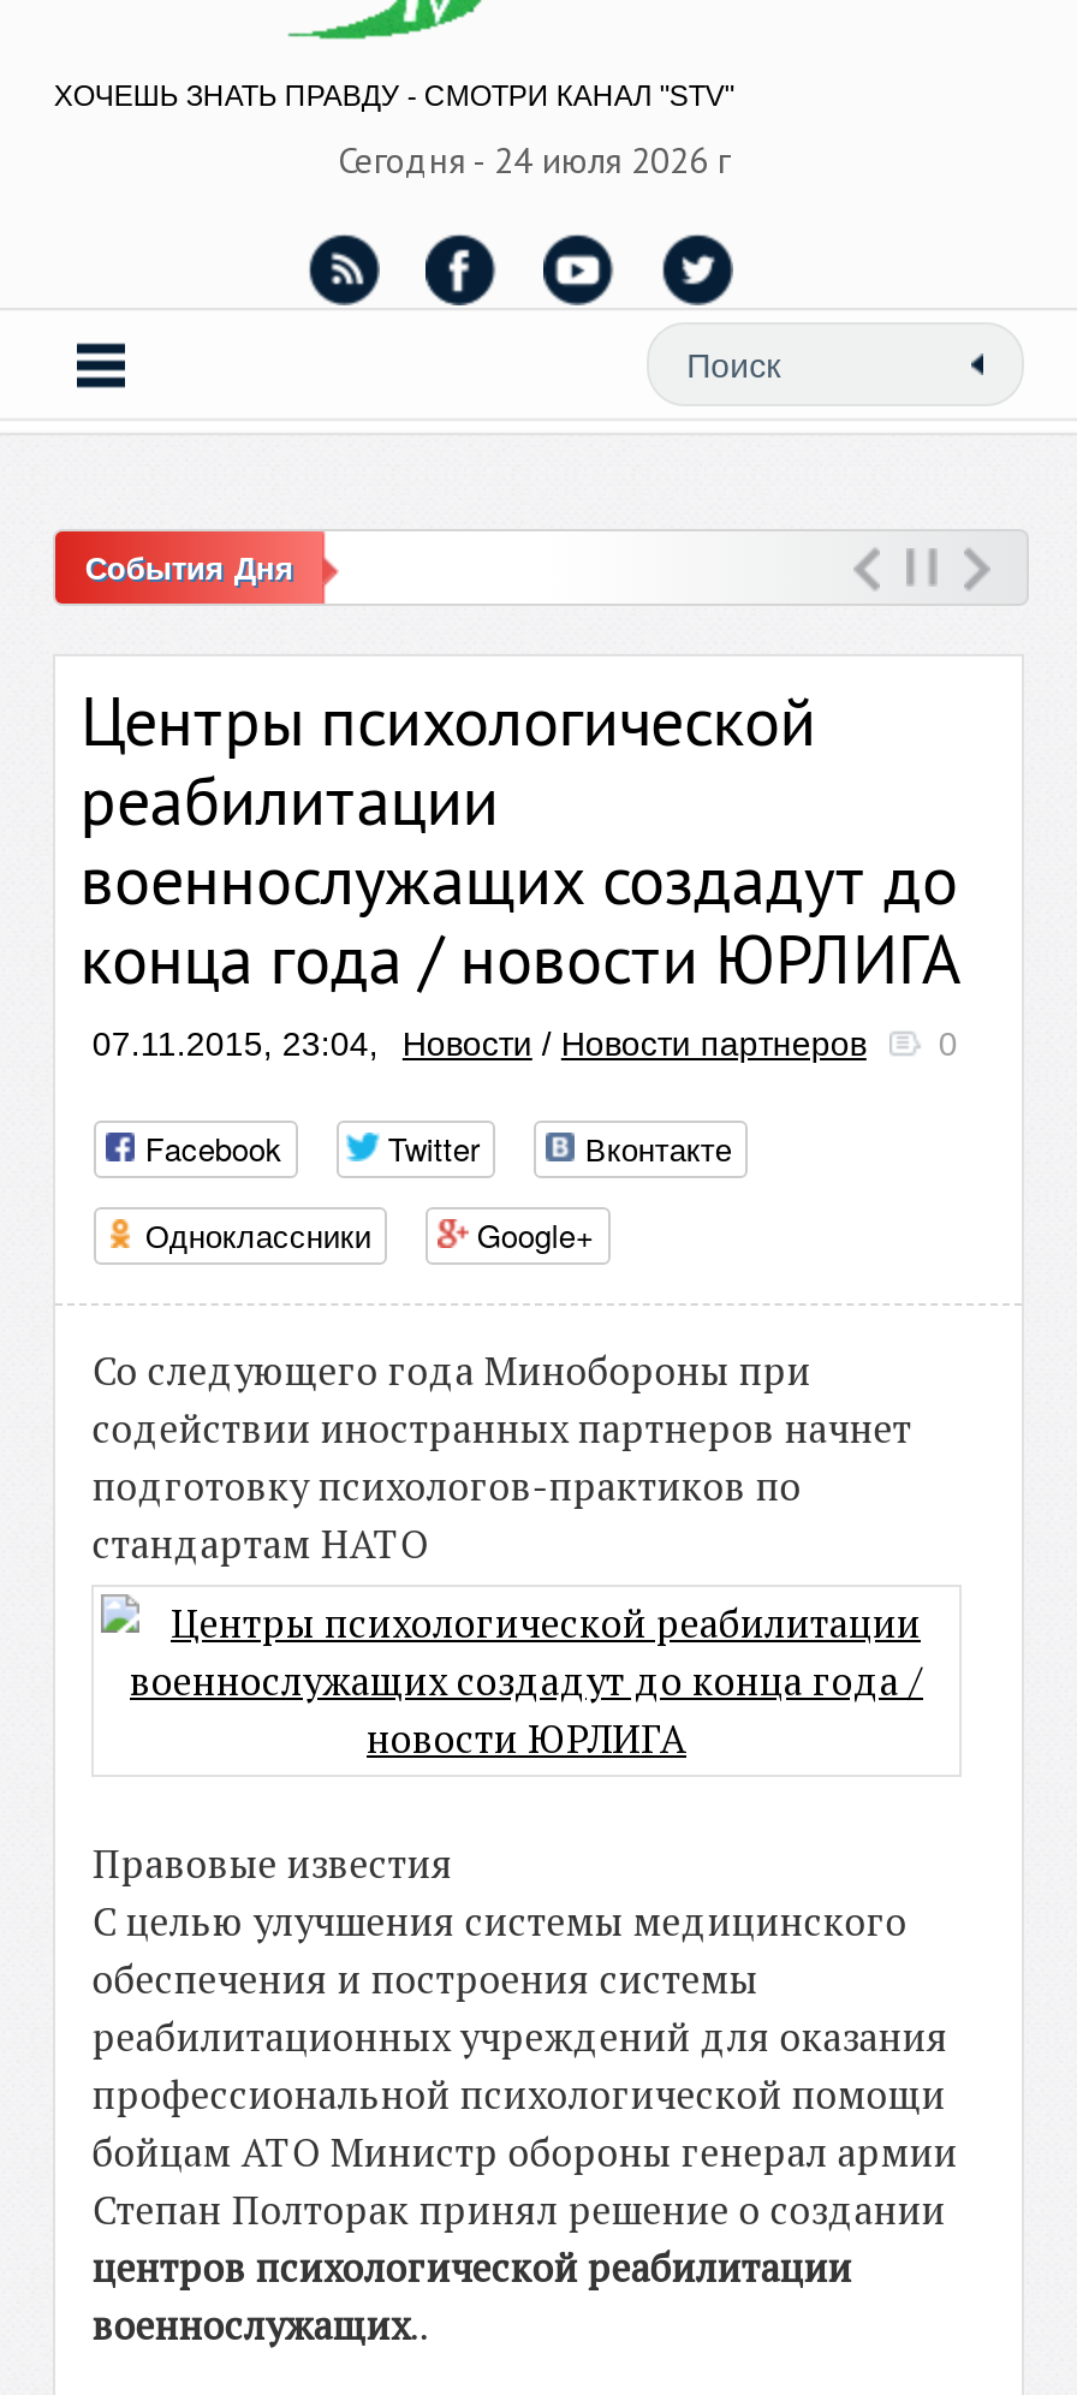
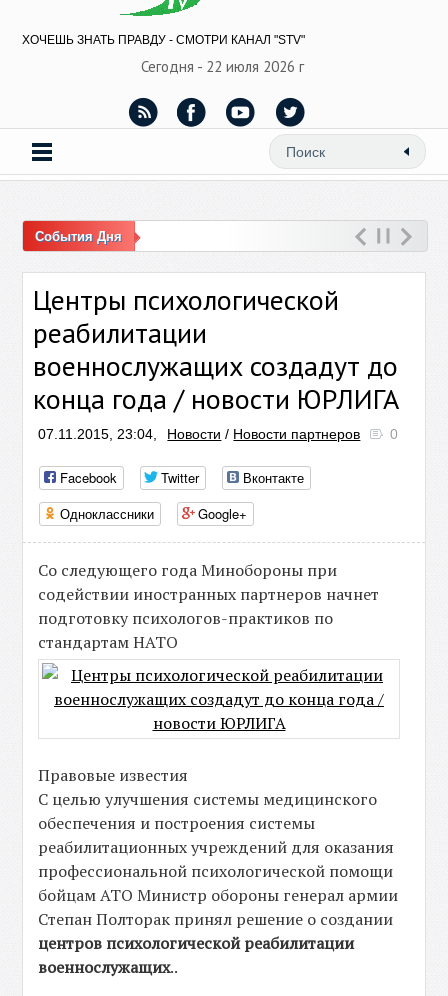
- Сегодня - 24 июля 2026 г
+ Сегодня - 22 июля 2026 г
